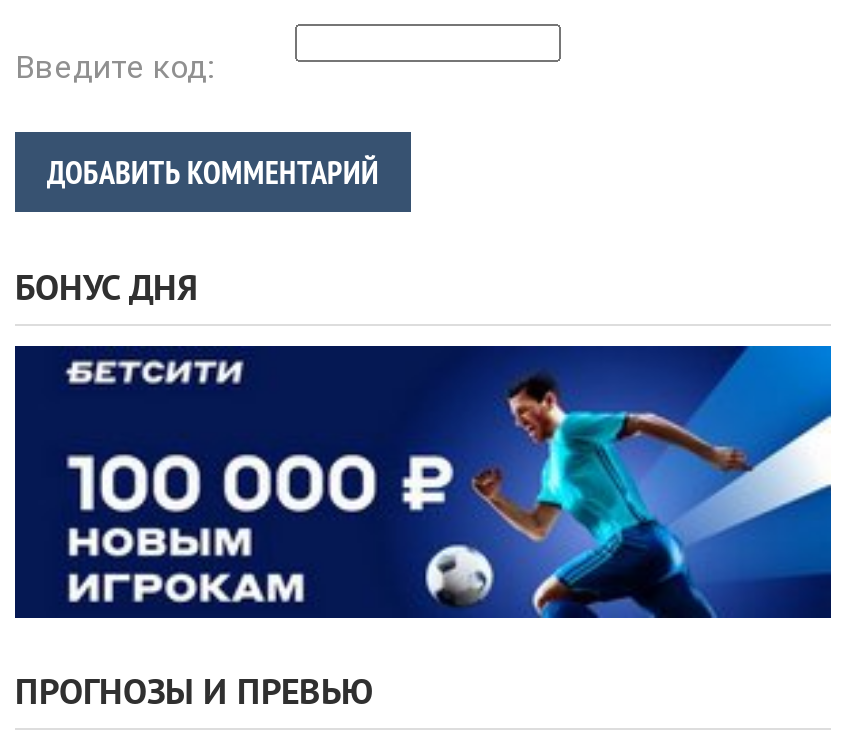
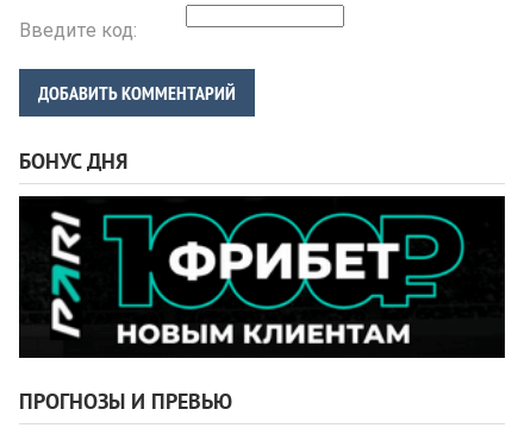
- [image]
+ [image]
